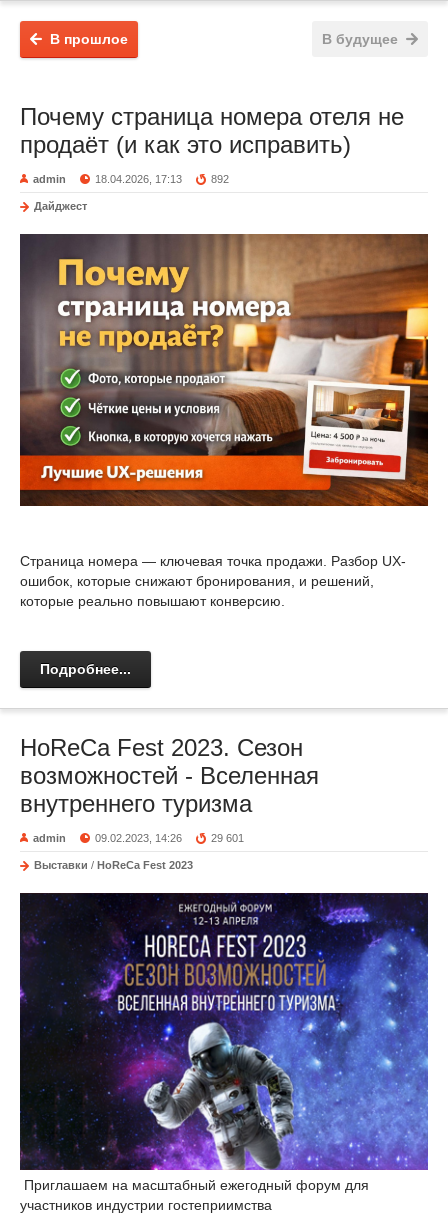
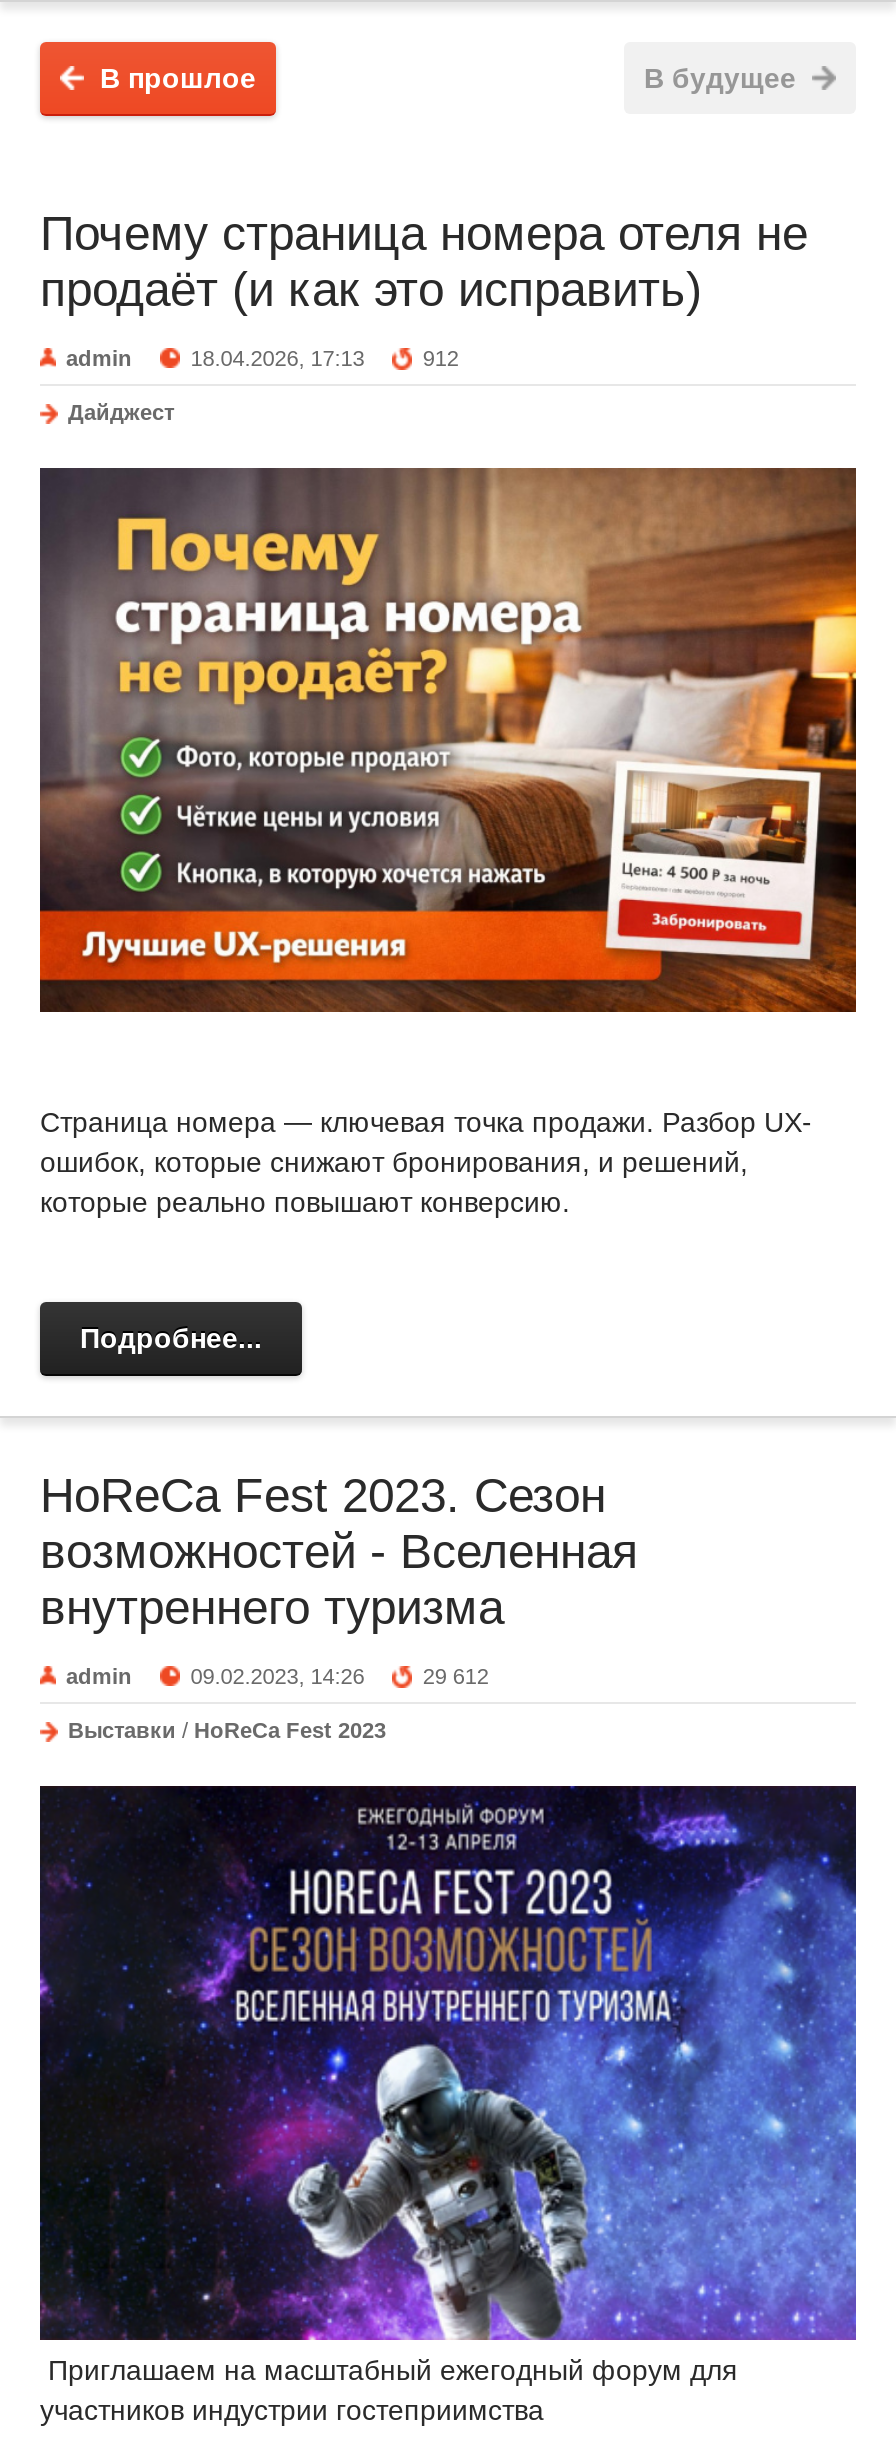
- 892
+ 912

- 29 601
+ 29 612
